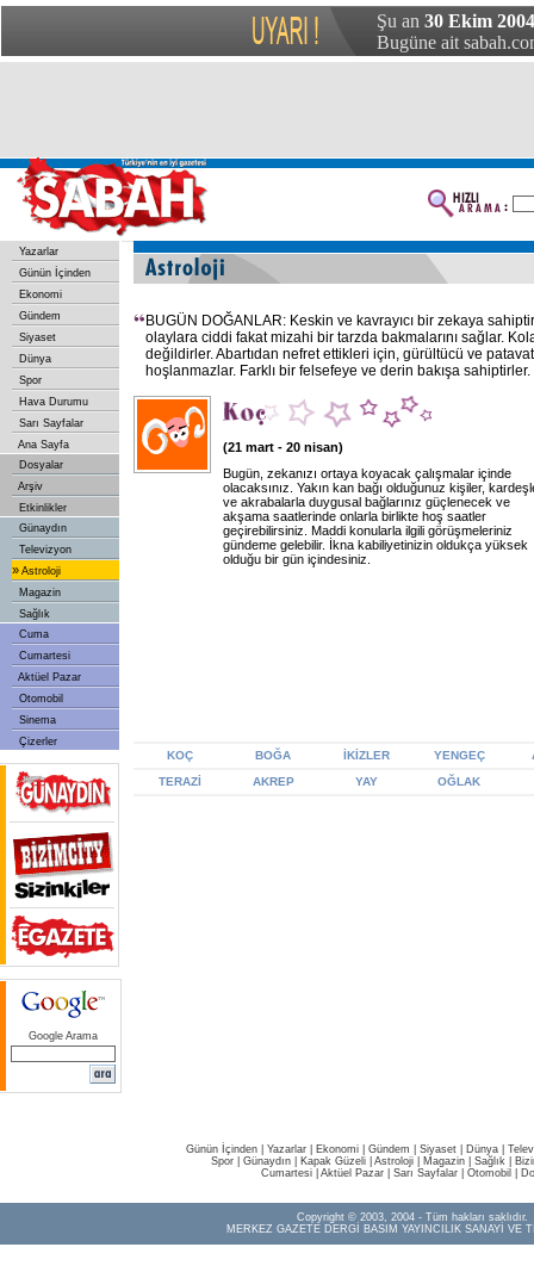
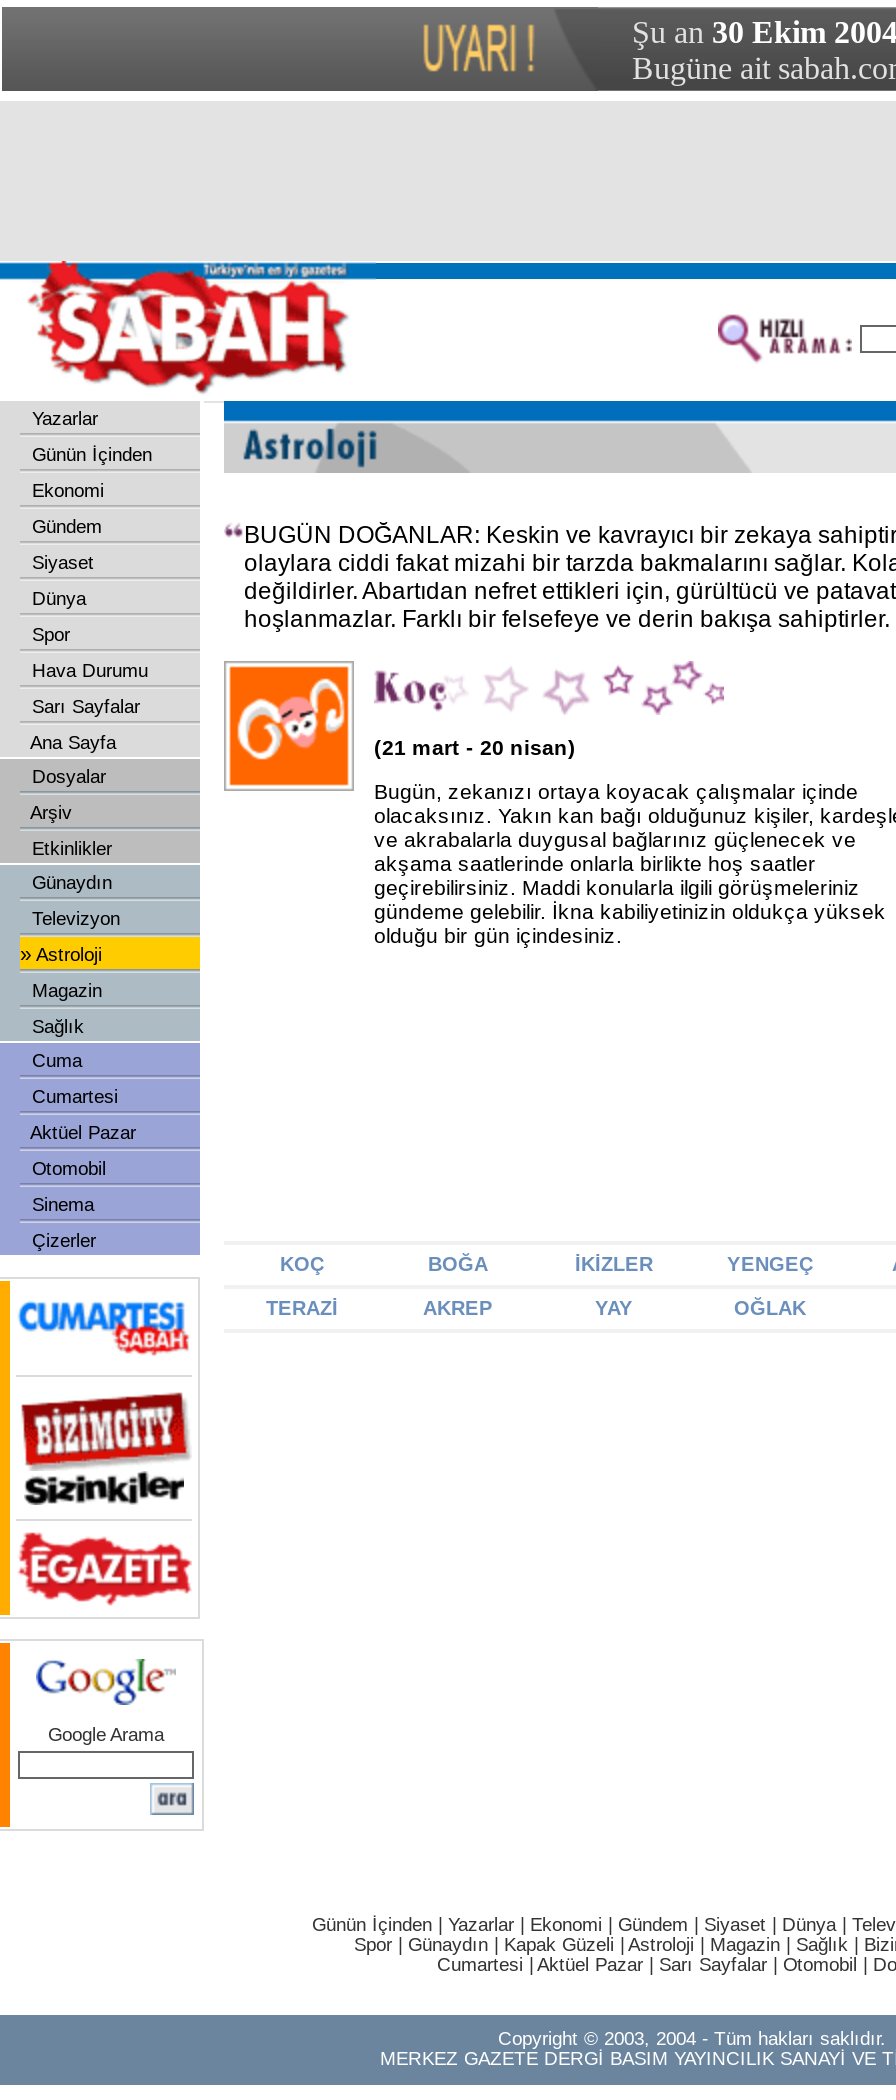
- [image]
+ [image]
